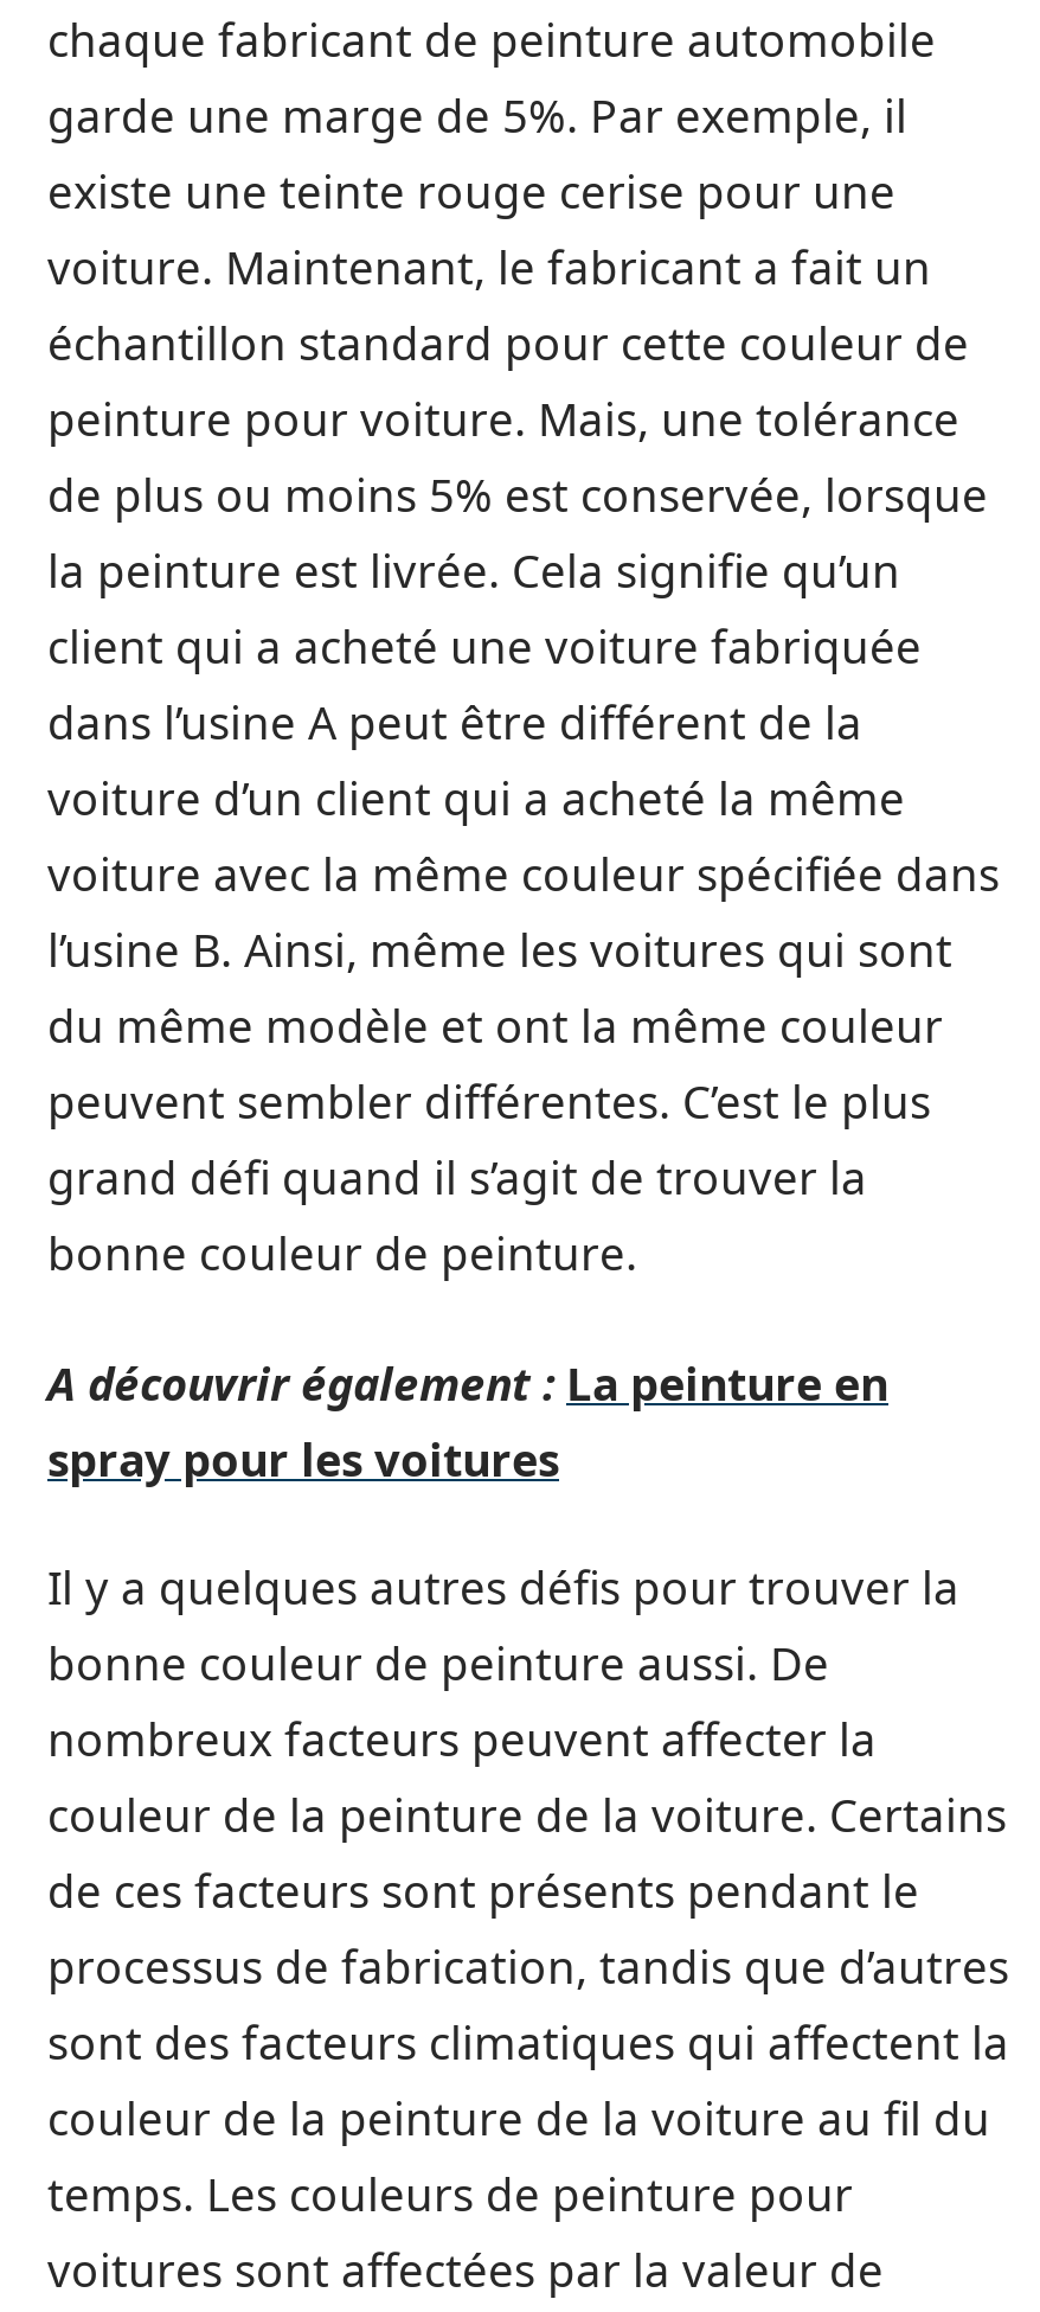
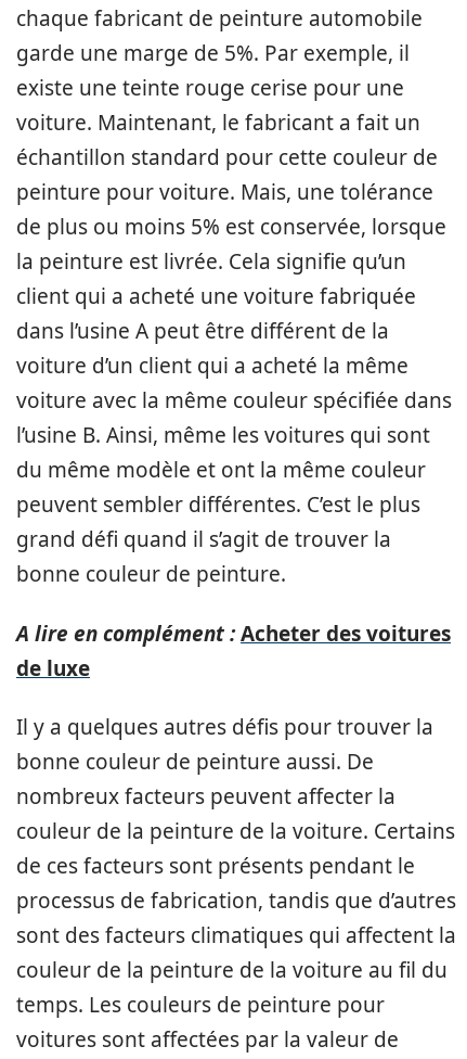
- A découvrir également : La peinture en
- spray pour les voitures
+ A lire en complément : Acheter des voitures
+ de luxe
